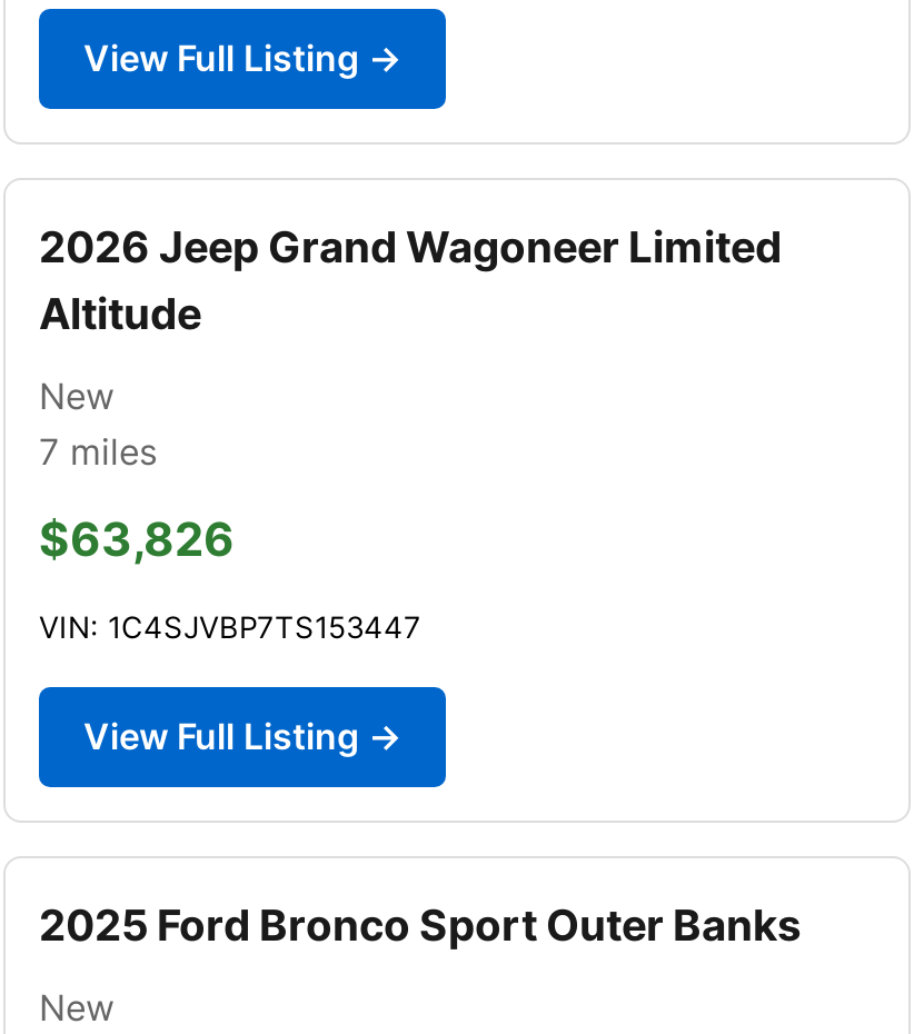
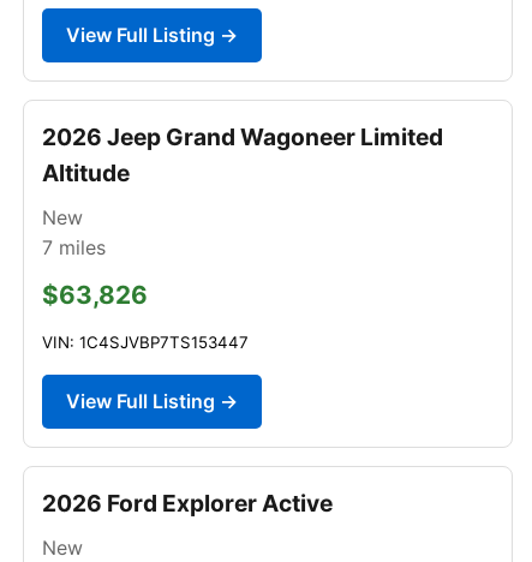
- 2025 Ford Bronco Sport Outer Banks
+ 2026 Ford Explorer Active
